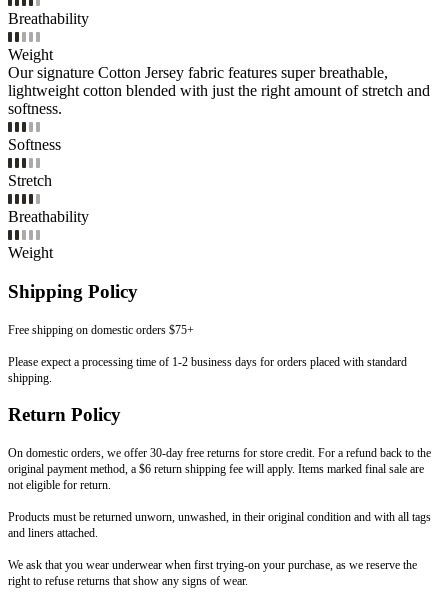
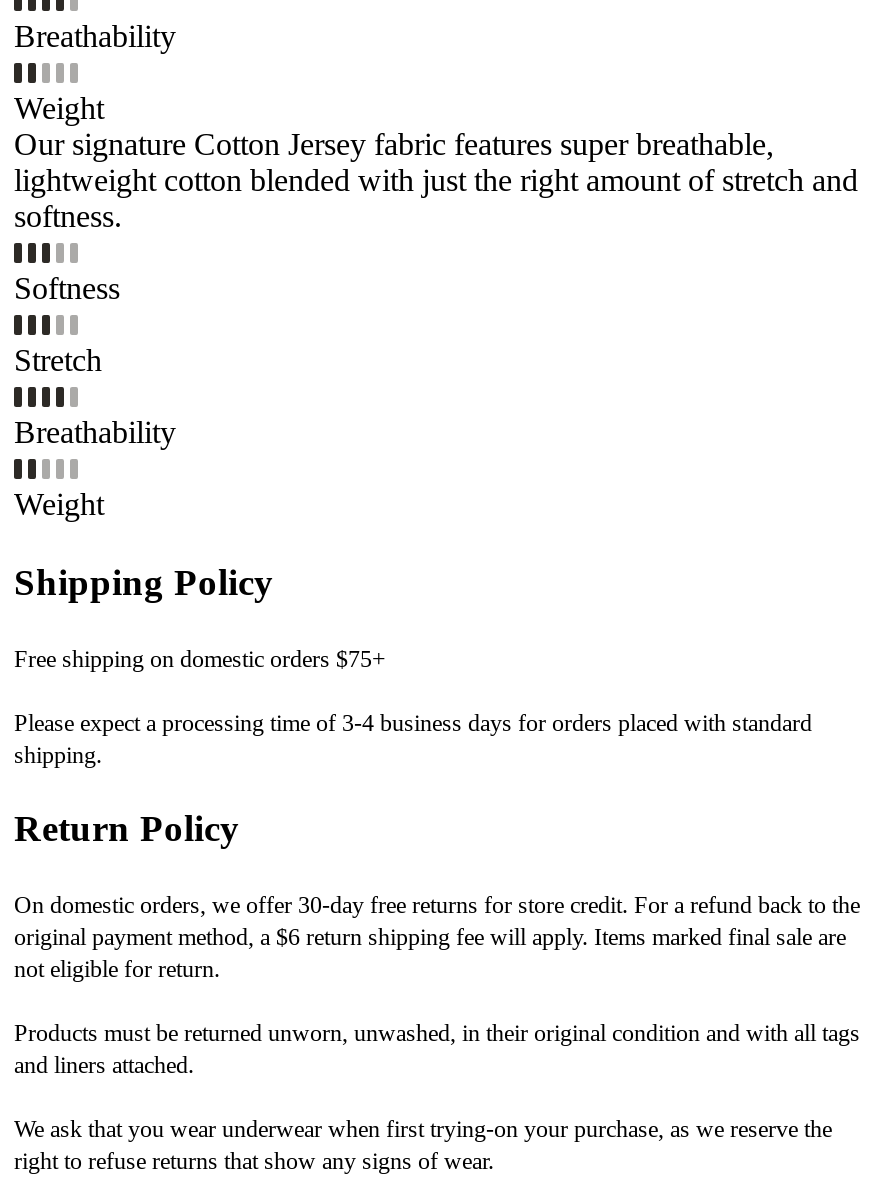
- Please expect a processing time of 1-2 business days for orders placed with standard
+ Please expect a processing time of 3-4 business days for orders placed with standard
